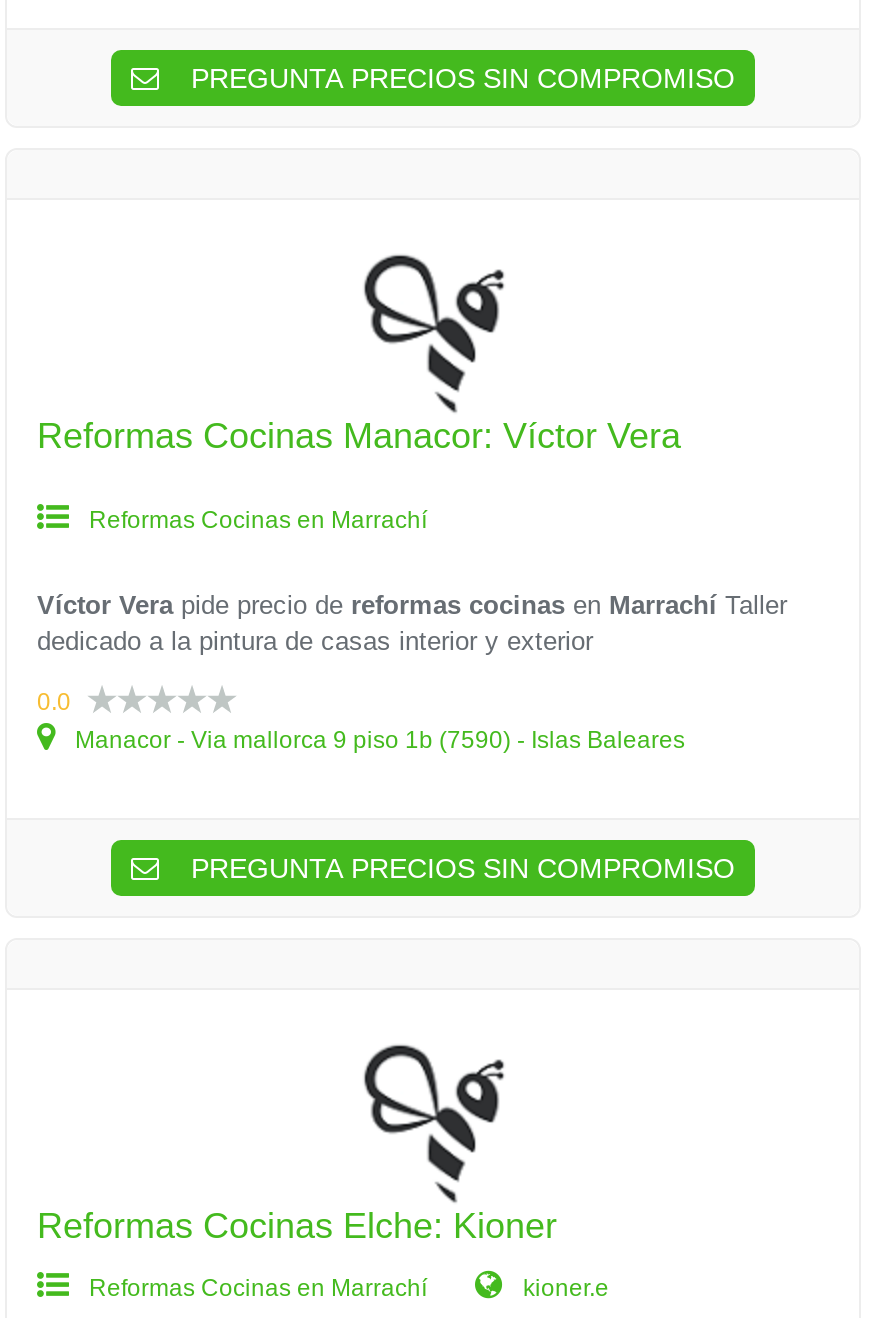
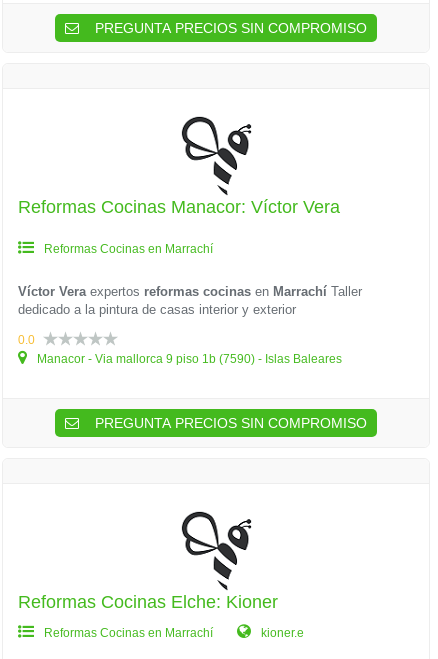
- Víctor Vera pide precio de reformas cocinas en Marrachí Taller
+ Víctor Vera expertos reformas cocinas en Marrachí Taller
